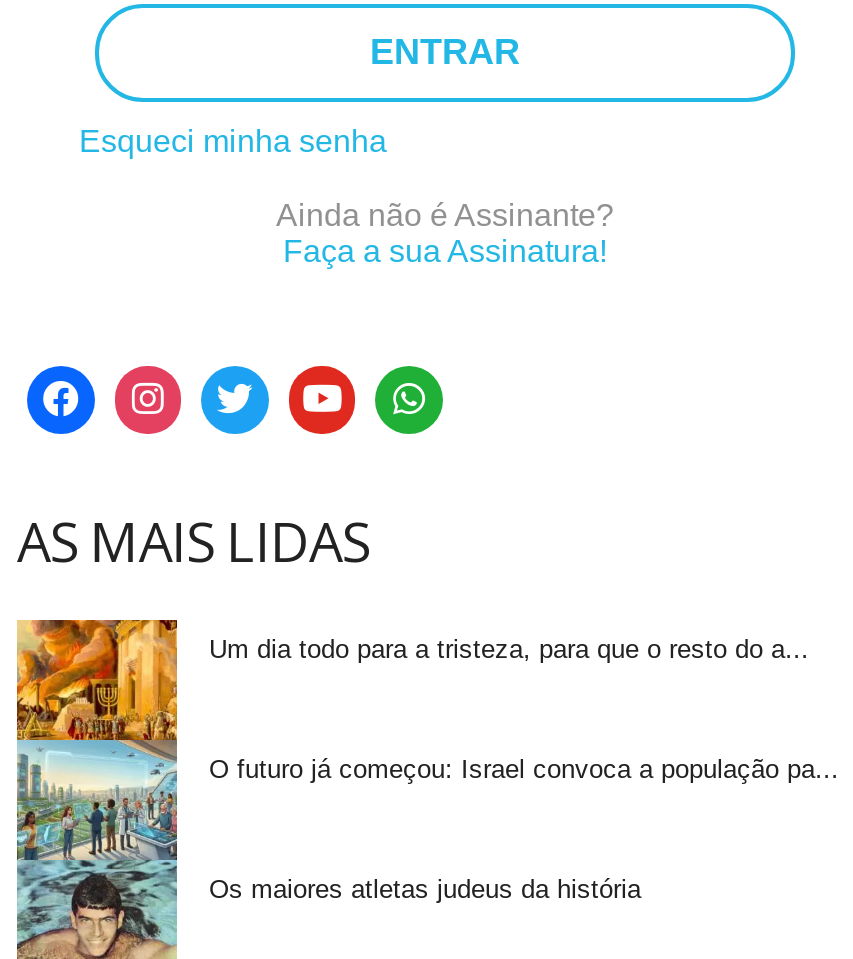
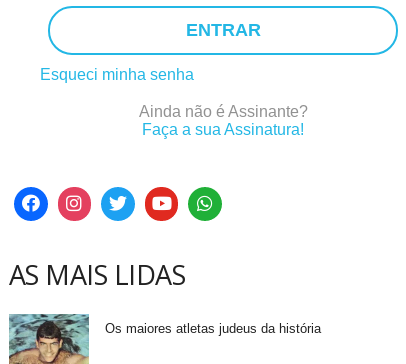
- [image]
- Um dia todo para a tristeza, para que o resto do a...

- O futuro já começou: Israel convoca a população pa...
